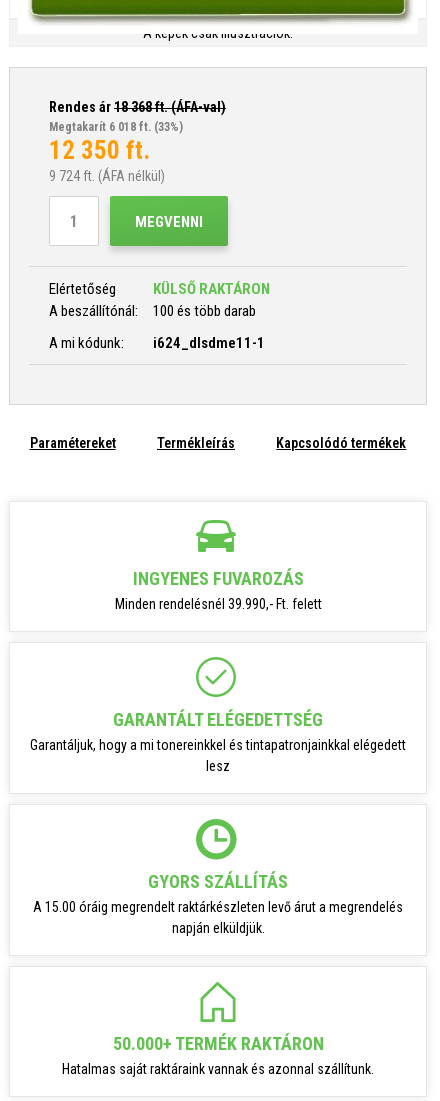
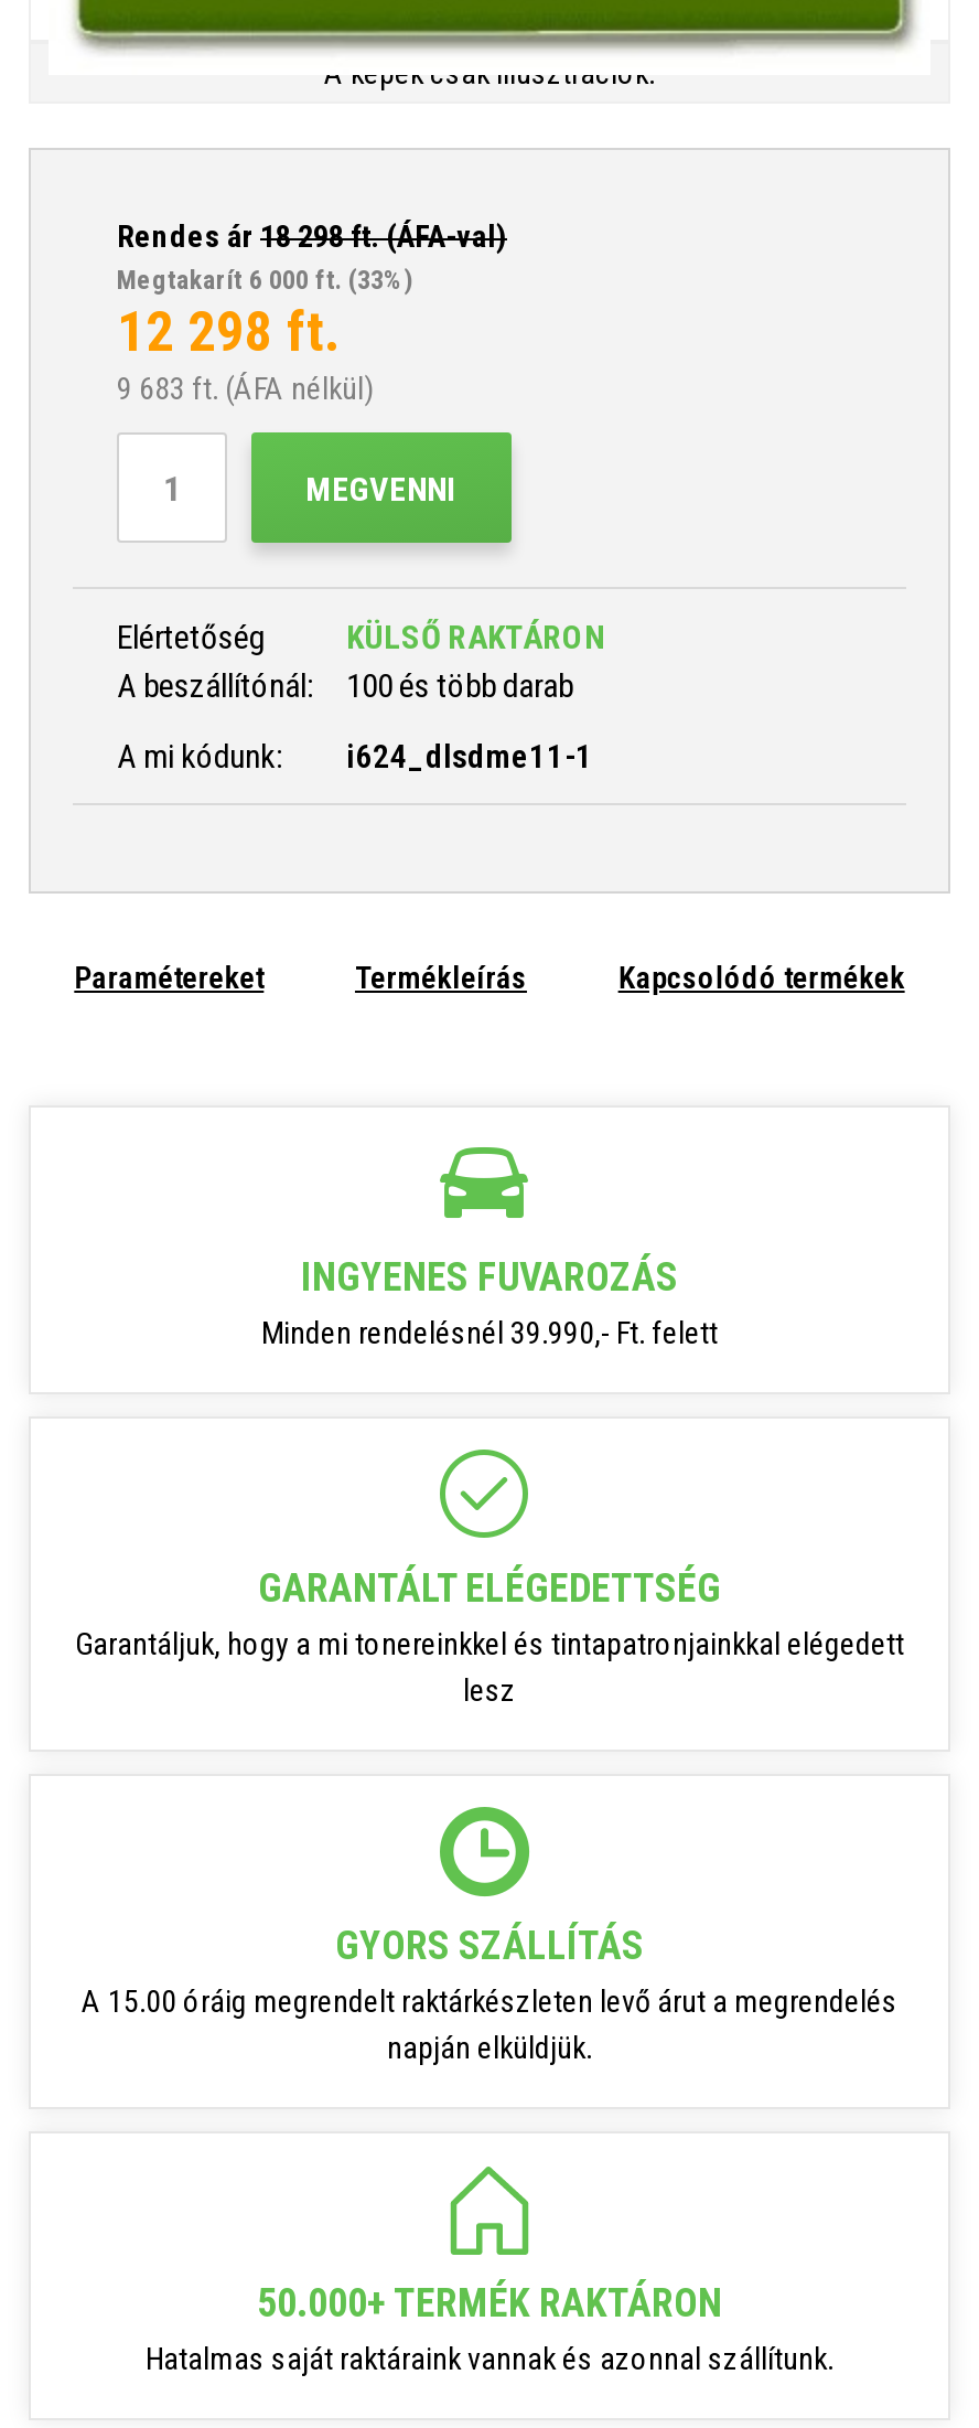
- Rendes ár 18 368ft. (ÁFA-val)
+ Rendes ár 18 298ft. (ÁFA-val)

- Megtakarít 6 018 ft. (33%)
+ Megtakarít 6 000 ft. (33%)

- 12 350 ft.
+ 12 298 ft.

- 9 724 ft. (ÁFA nélkül)
+ 9 683 ft. (ÁFA nélkül)
